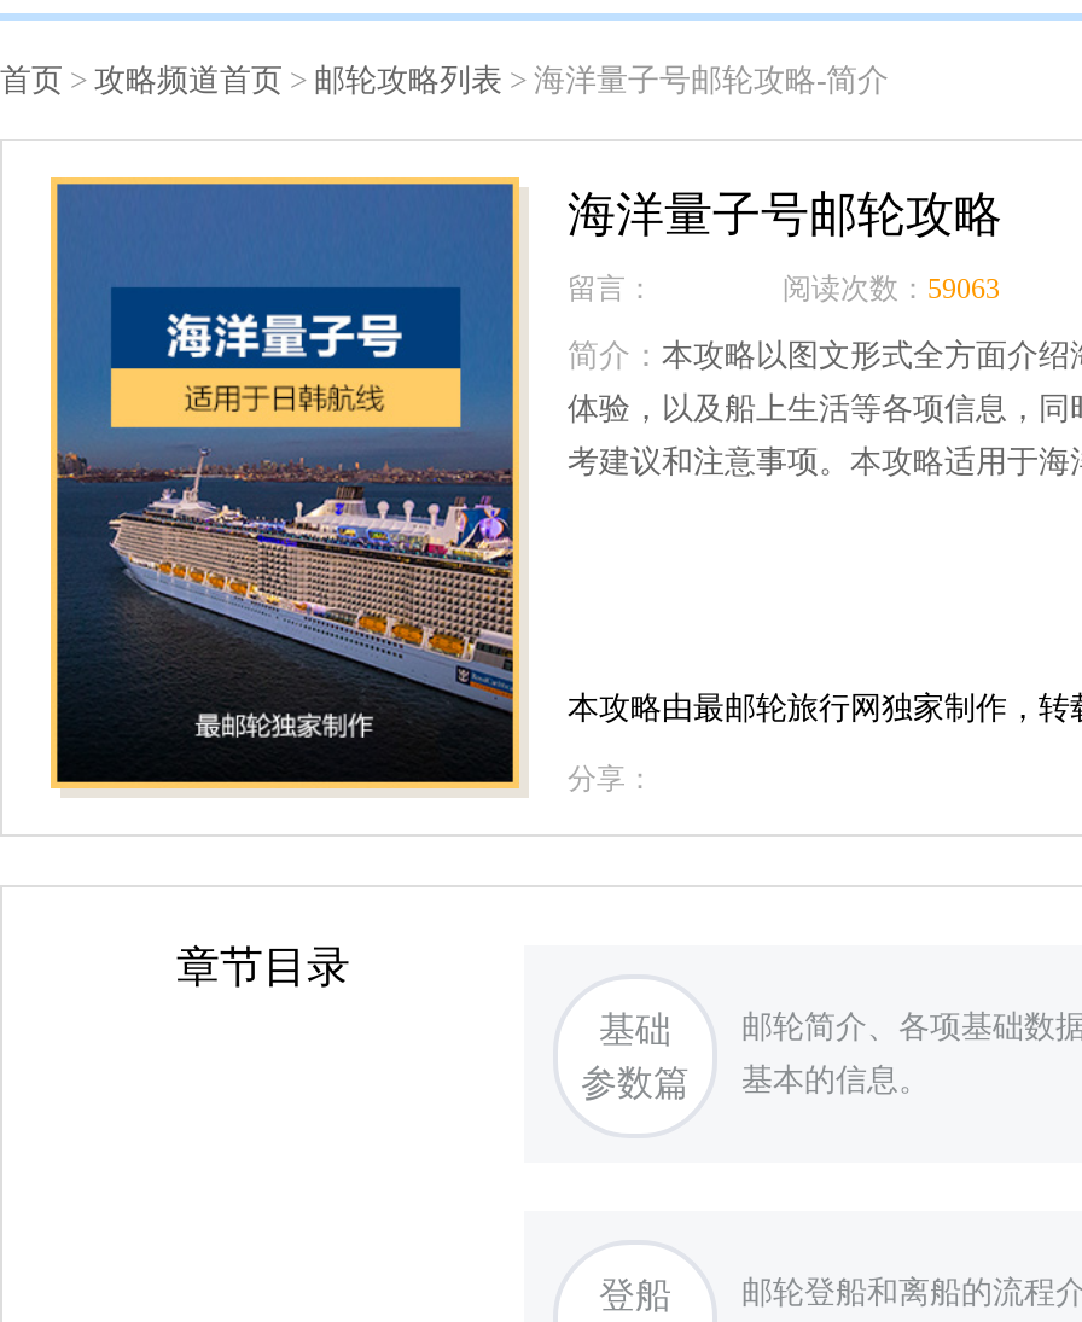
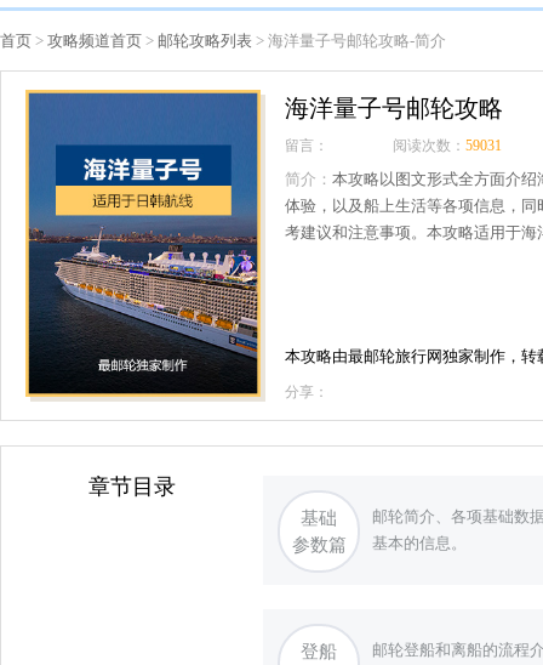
- 阅读次数：59063
+ 阅读次数：59031
